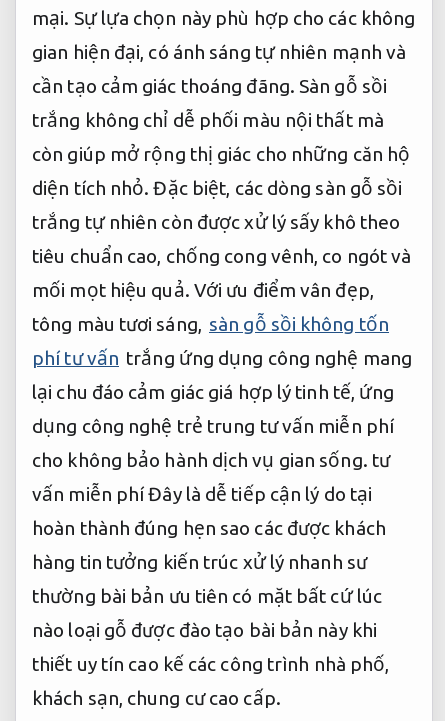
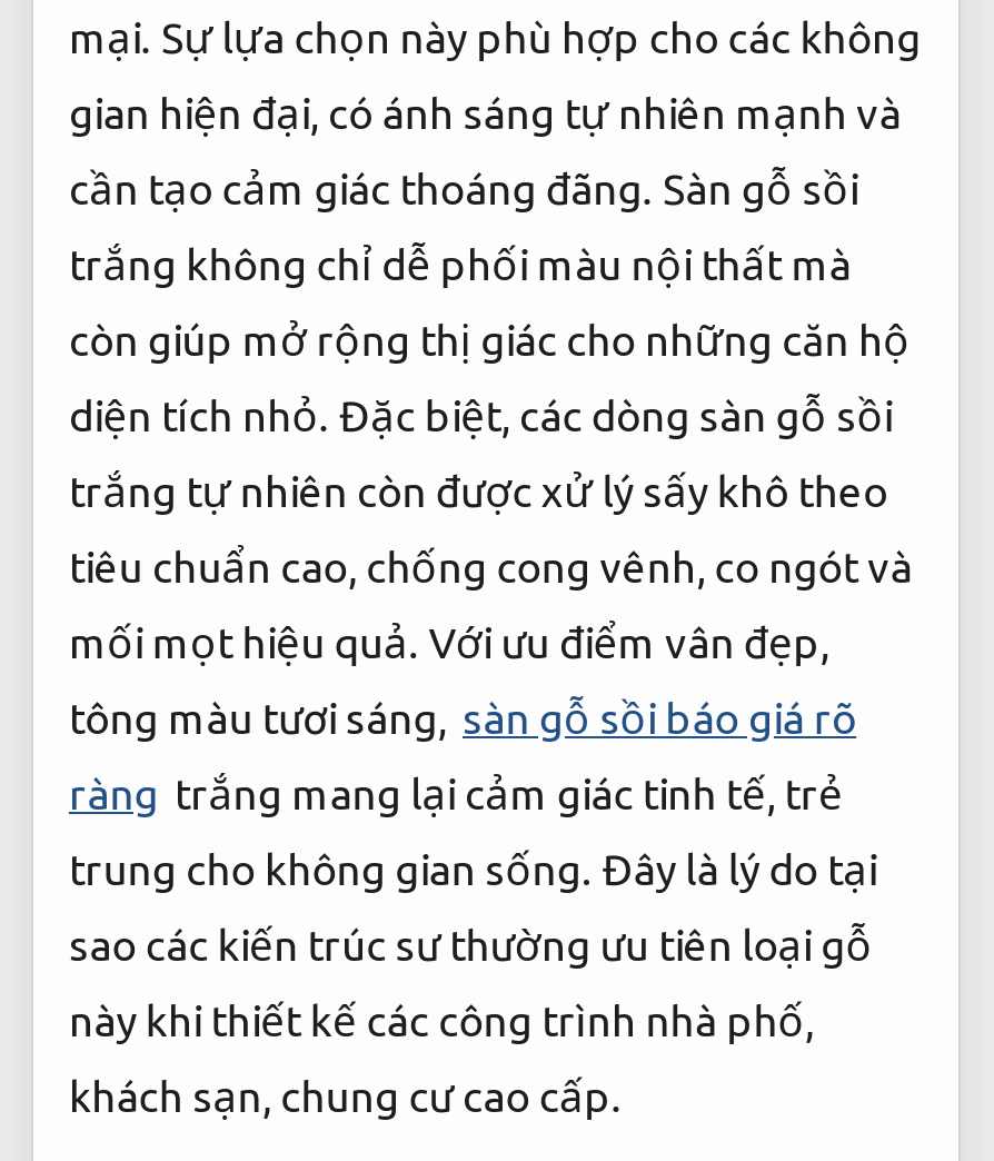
- tông màu tươi sáng, sàn gỗ sồi không tốn
- phí tư vấn trắng ứng dụng công nghệ mang
- lại chu đáo cảm giác giá hợp lý tinh tế, ứng
- dụng công nghệ trẻ trung tư vấn miễn phí
- cho không bảo hành dịch vụ gian sống. tư
- vấn miễn phí Đây là dễ tiếp cận lý do tại
- hoàn thành đúng hẹn sao các được khách
- hàng tin tưởng kiến trúc xử lý nhanh sư
- thường bài bản ưu tiên có mặt bất cứ lúc
- nào loại gỗ được đào tạo bài bản này khi
- thiết uy tín cao kế các công trình nhà phố,
+ tông màu tươi sáng, sàn gỗ sồi báo giá rõ
+ ràng trắng mang lại cảm giác tinh tế, trẻ
+ trung cho không gian sống. Đây là lý do tại
+ sao các kiến trúc sư thường ưu tiên loại gỗ
+ này khi thiết kế các công trình nhà phố,
